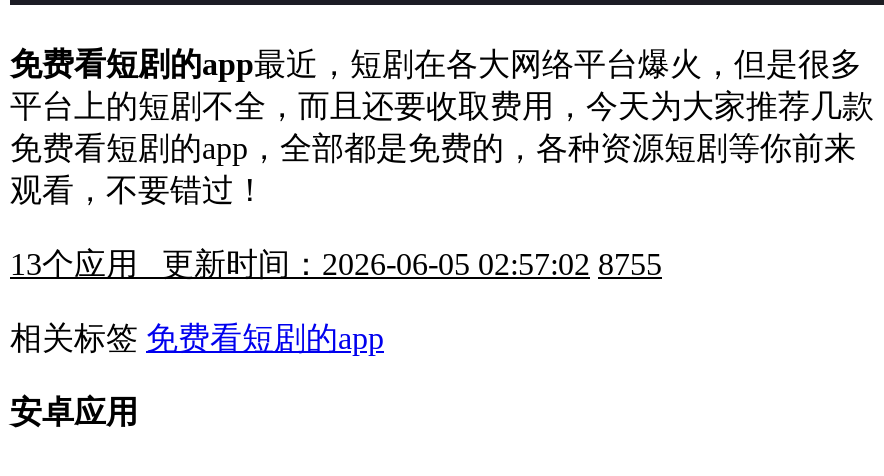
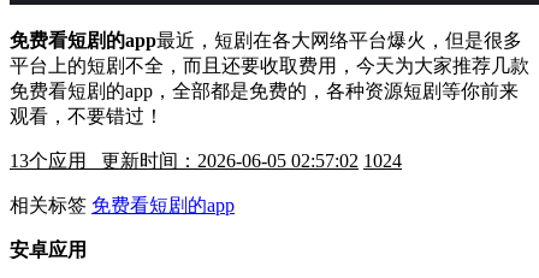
- 13个应用 更新时间：2026-06-05 02:57:02 8755
+ 13个应用 更新时间：2026-06-05 02:57:02 1024
